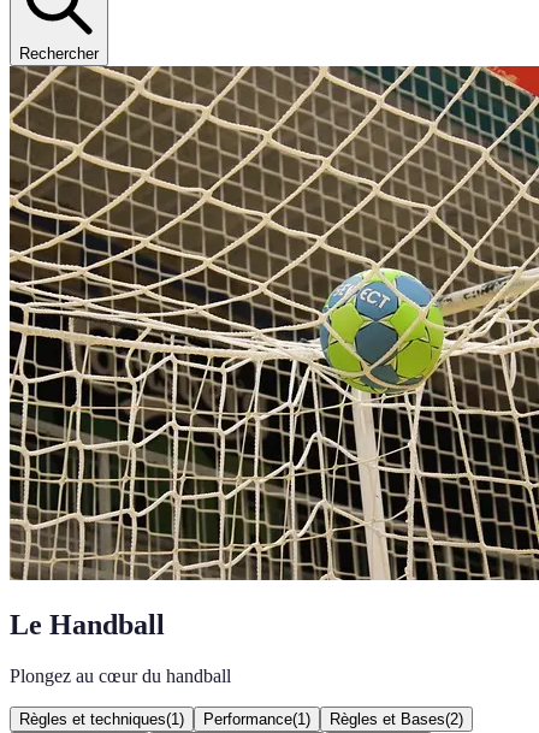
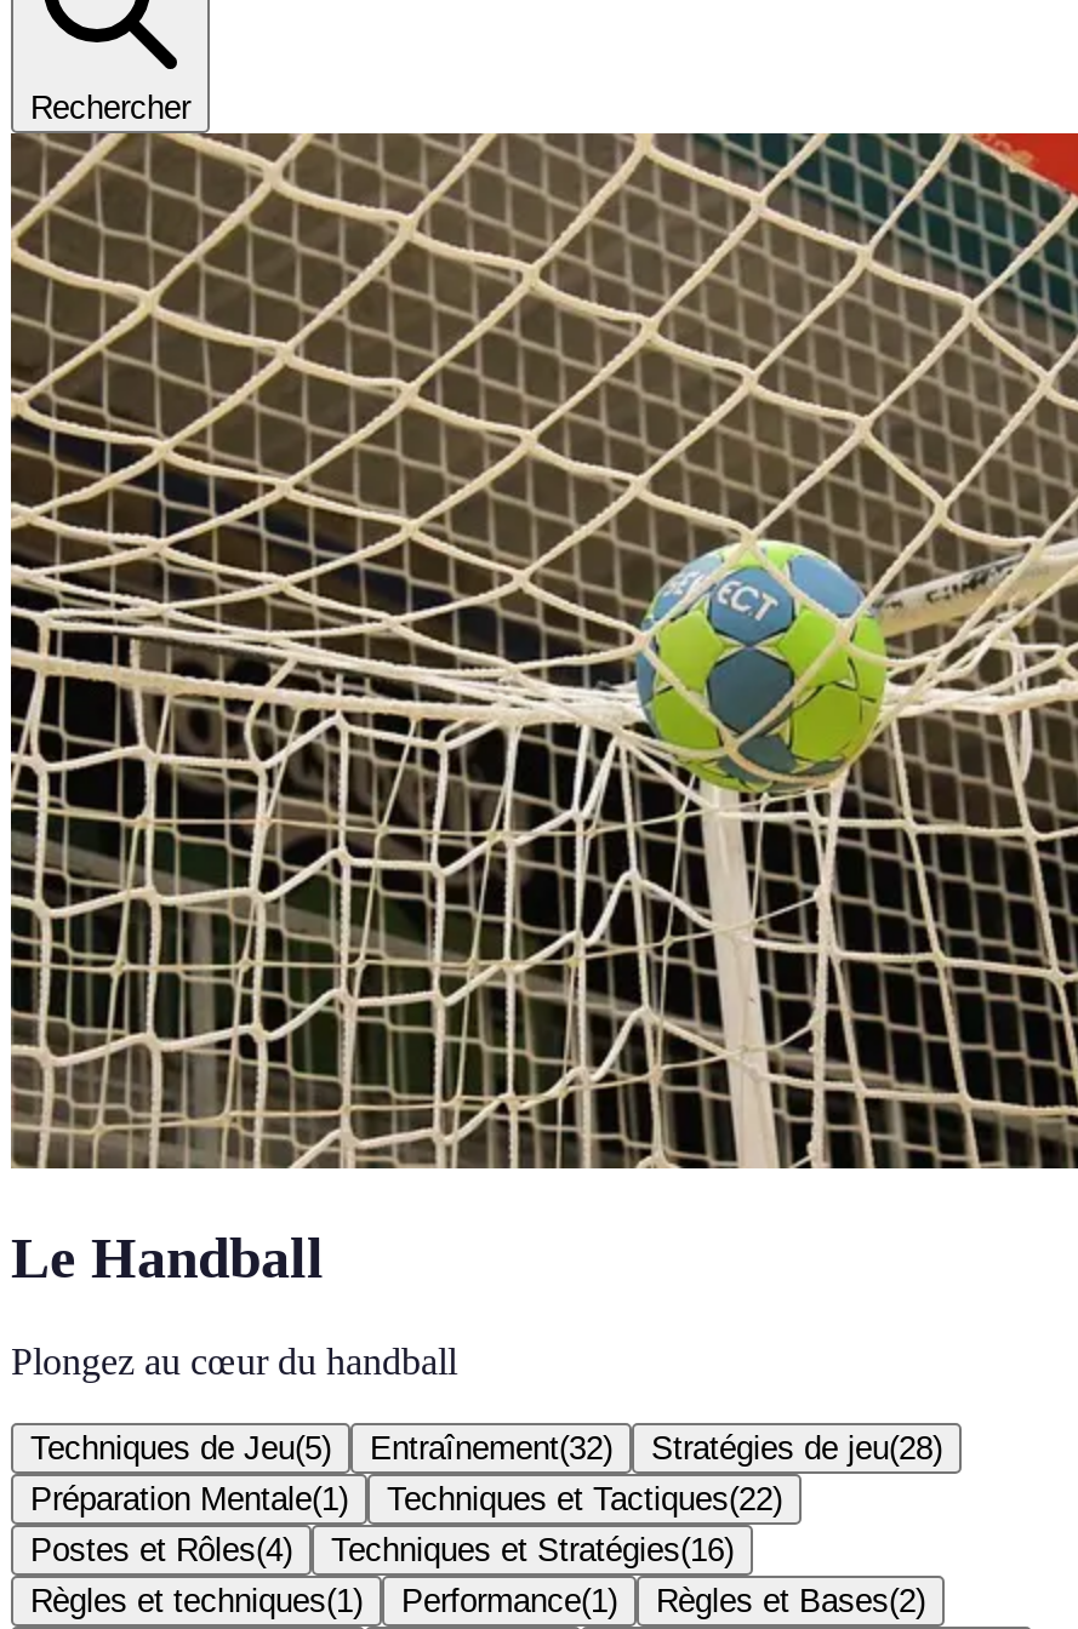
+ Techniques de Jeu(5)
+ Entraînement(32)
+ Stratégies de jeu(28)
+ Préparation Mentale(1)
+ Techniques et Tactiques(22)
+ Postes et Rôles(4)
+ Techniques et Stratégies(16)
